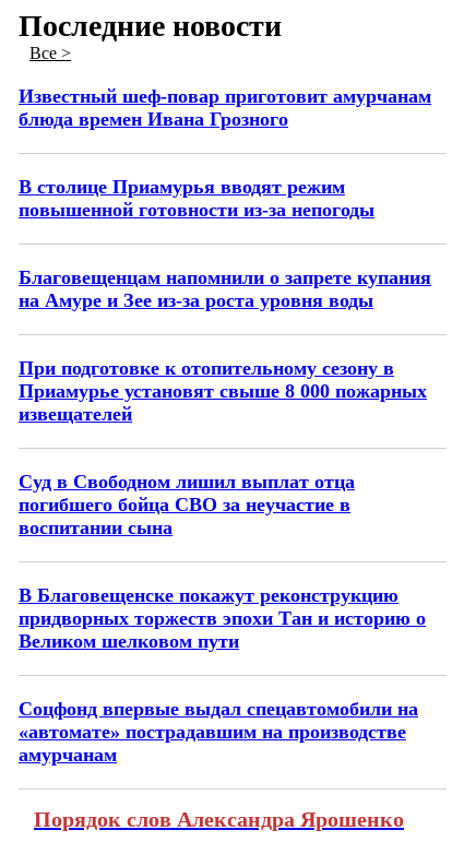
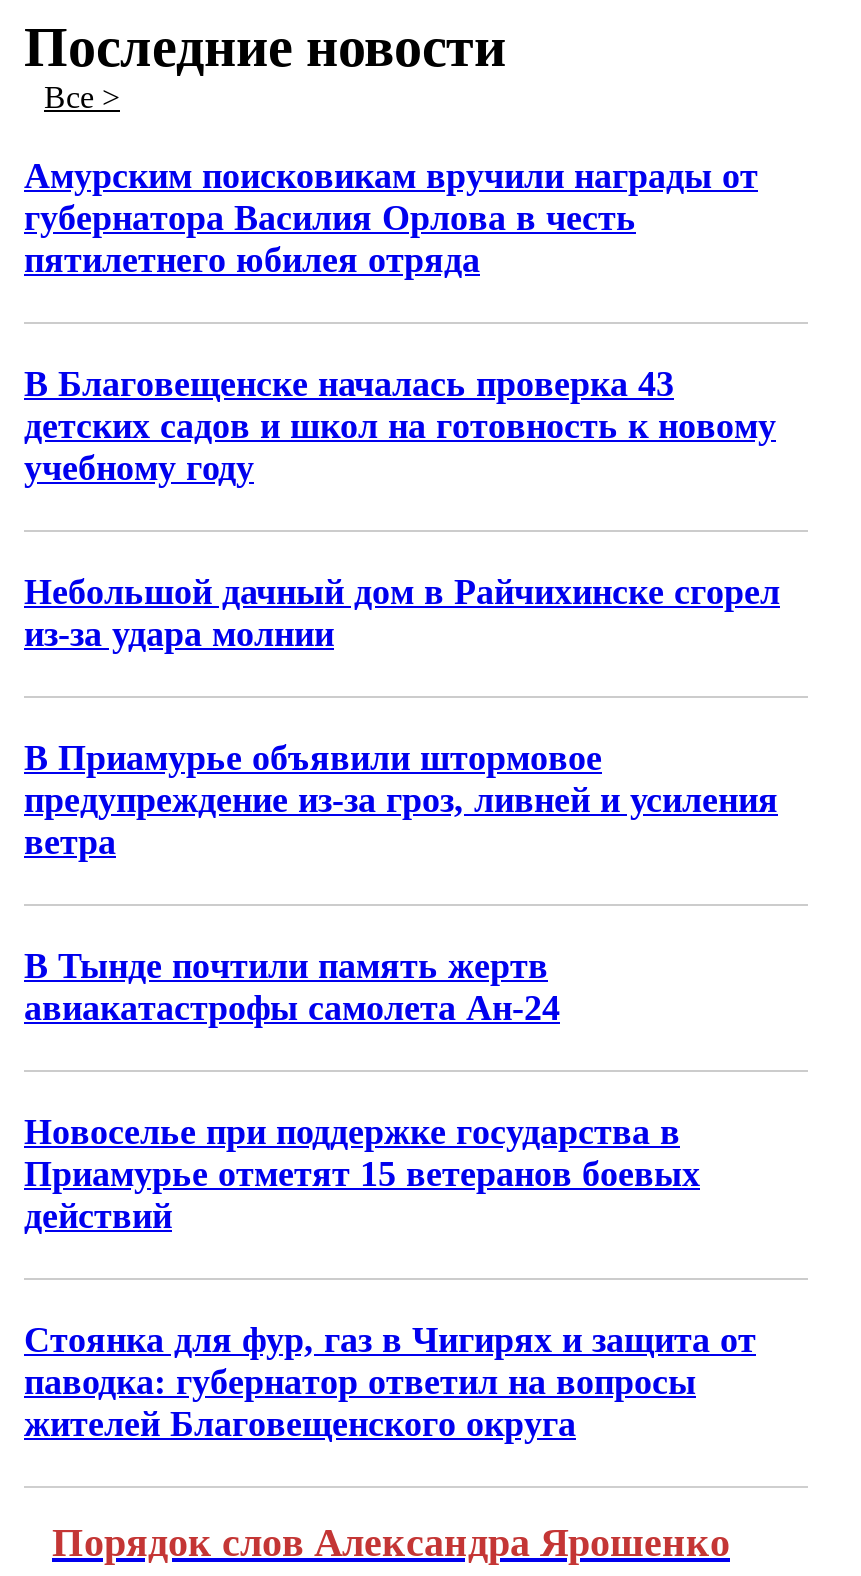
- Известный шеф-повар приготовит амурчанам
- блюда времен Ивана Грозного
+ Амурским поисковикам вручили награды от
+ губернатора Василия Орлова в честь
+ пятилетнего юбилея отряда

- В столице Приамурья вводят режим
- повышенной готовности из-за непогоды
+ В Благовещенске началась проверка 43
+ детских садов и школ на готовность к новому
+ учебному году

- Благовещенцам напомнили о запрете купания
- на Амуре и Зее из-за роста уровня воды
+ Небольшой дачный дом в Райчихинске сгорел
+ из-за удара молнии

- При подготовке к отопительному сезону в
- Приамурье установят свыше 8 000 пожарных
- извещателей
+ В Приамурье объявили штормовое
+ предупреждение из-за гроз, ливней и усиления
+ ветра

- Суд в Свободном лишил выплат отца
- погибшего бойца СВО за неучастие в
- воспитании сына
+ В Тынде почтили память жертв
+ авиакатастрофы самолета Ан-24

- В Благовещенске покажут реконструкцию
- придворных торжеств эпохи Тан и историю о
- Великом шелковом пути
+ Новоселье при поддержке государства в
+ Приамурье отметят 15 ветеранов боевых
+ действий

- Соцфонд впервые выдал спецавтомобили на
- «автомате» пострадавшим на производстве
- амурчанам
+ Стоянка для фур, газ в Чигирях и защита от
+ паводка: губернатор ответил на вопросы
+ жителей Благовещенского округа
